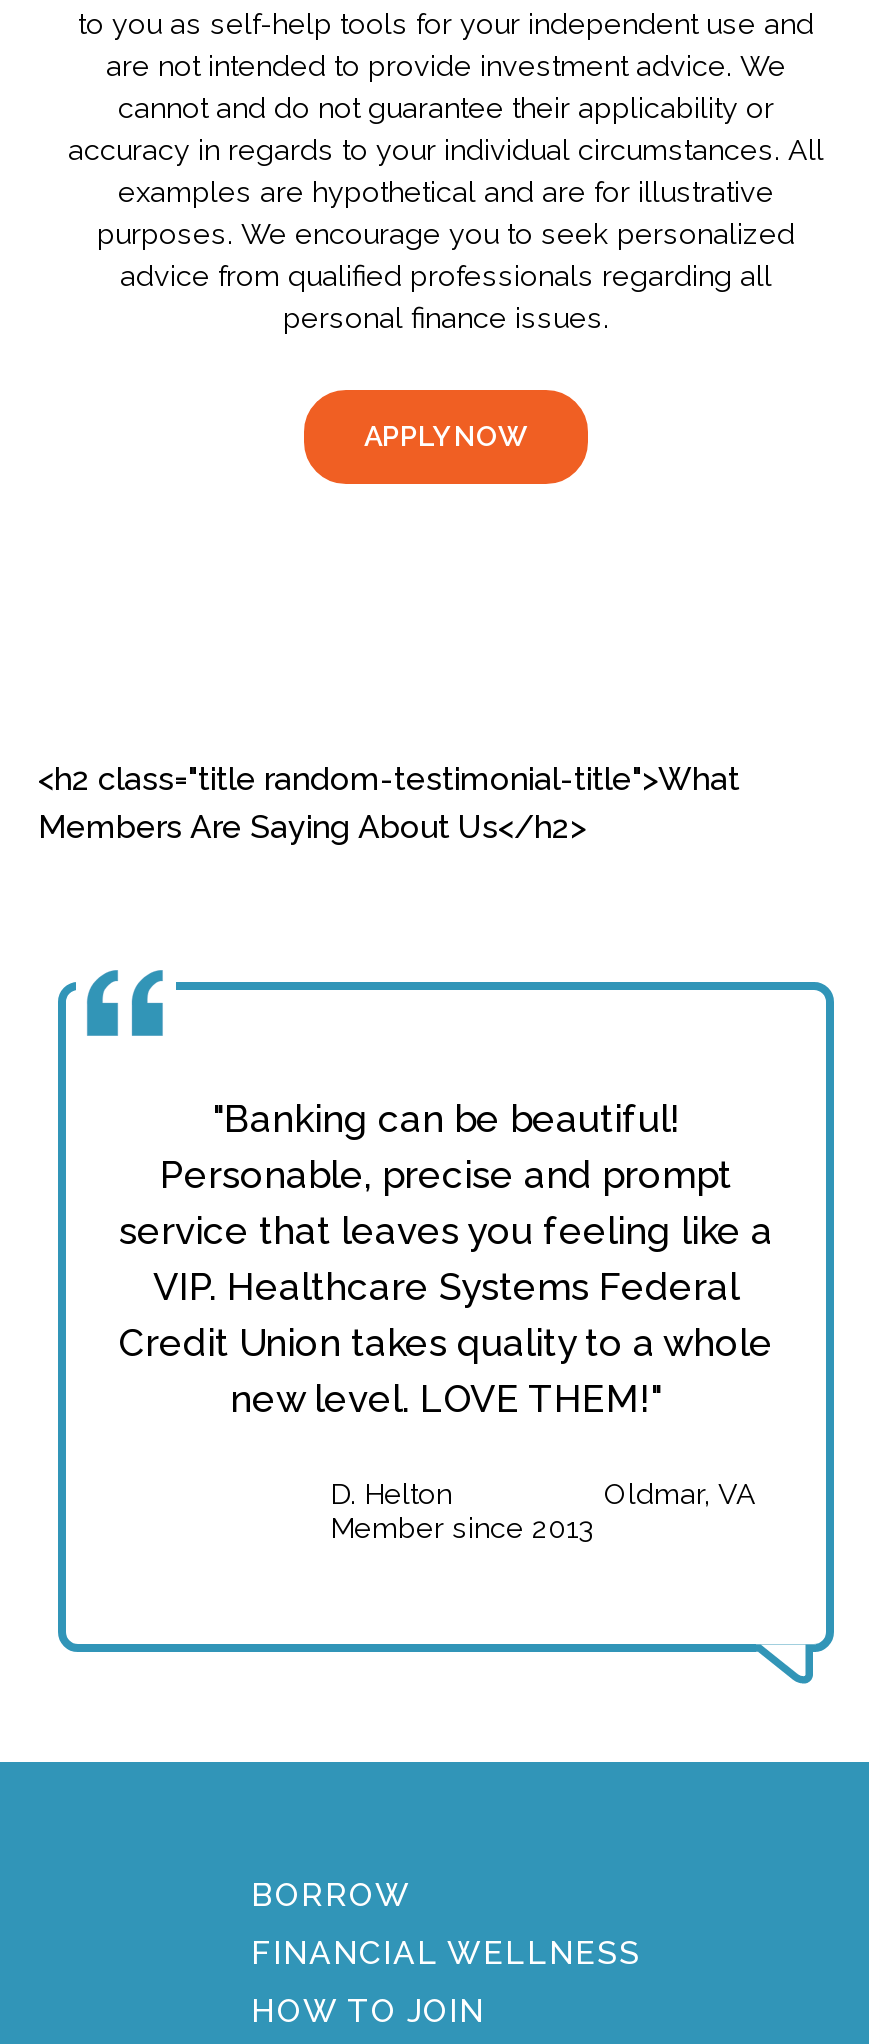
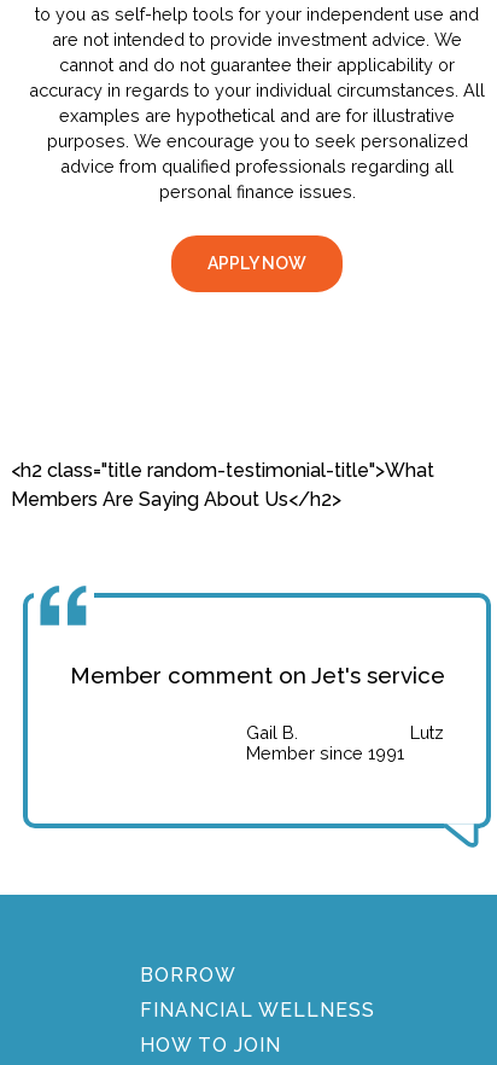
- "Banking can be beautiful!
- Personable, precise and prompt
- service that leaves you feeling like a
- VIP. Healthcare Systems Federal
- Credit Union takes quality to a whole
- new level. LOVE THEM!"
+ Member comment on Jet's service

- D. Helton
- Member since 2013
+ Gail B.
+ Member since 1991

- Oldmar, VA
+ Lutz
